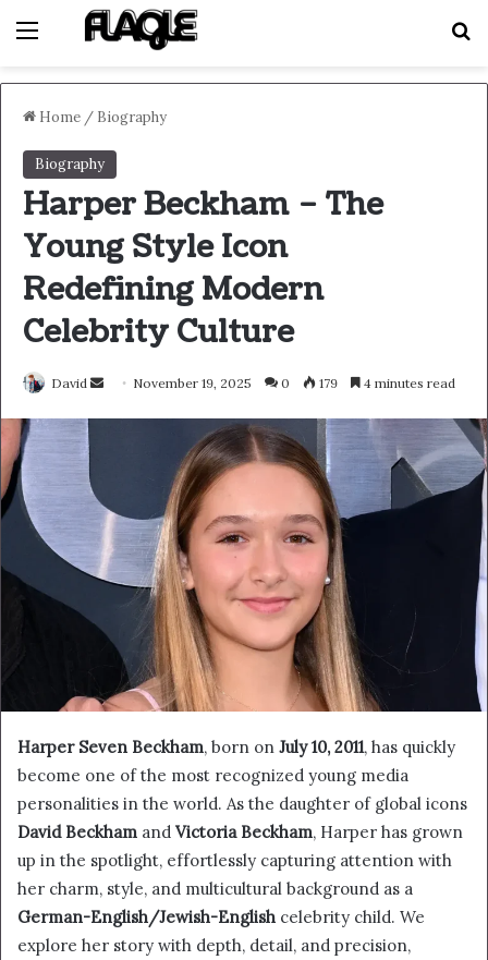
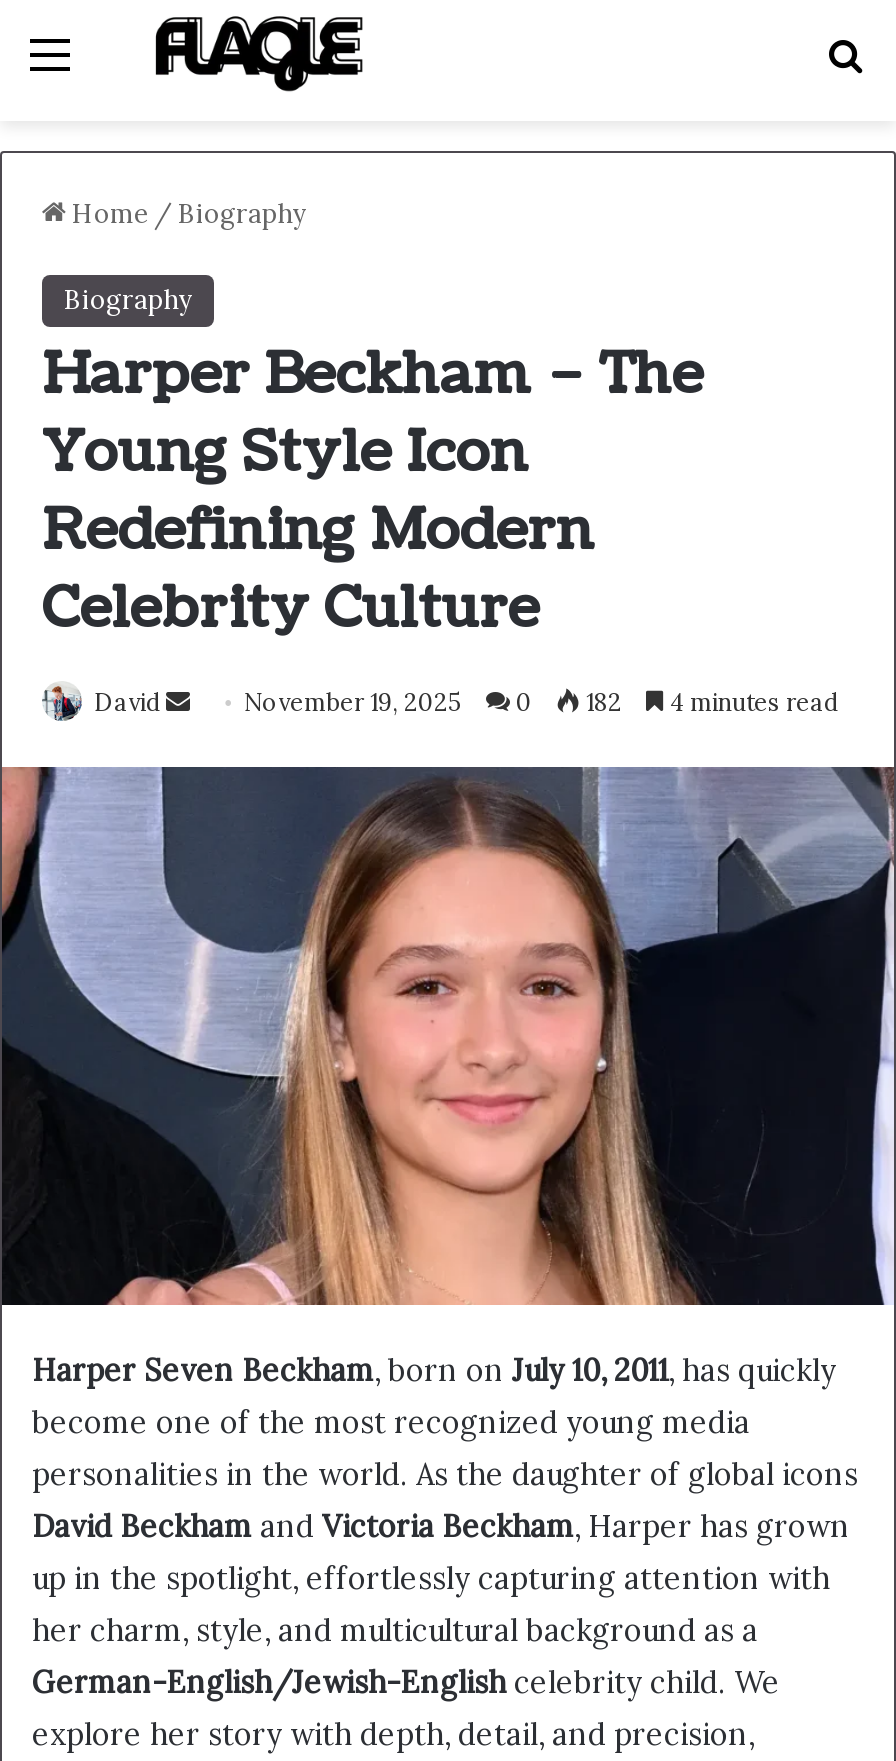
- 179
+ 182
